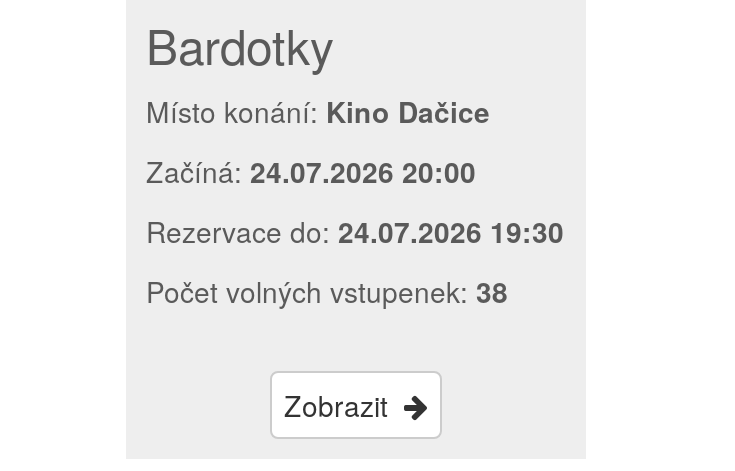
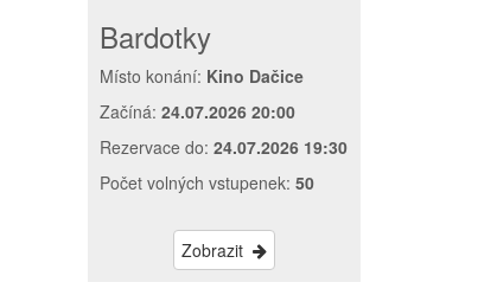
- Počet volných vstupenek: 38
+ Počet volných vstupenek: 50
